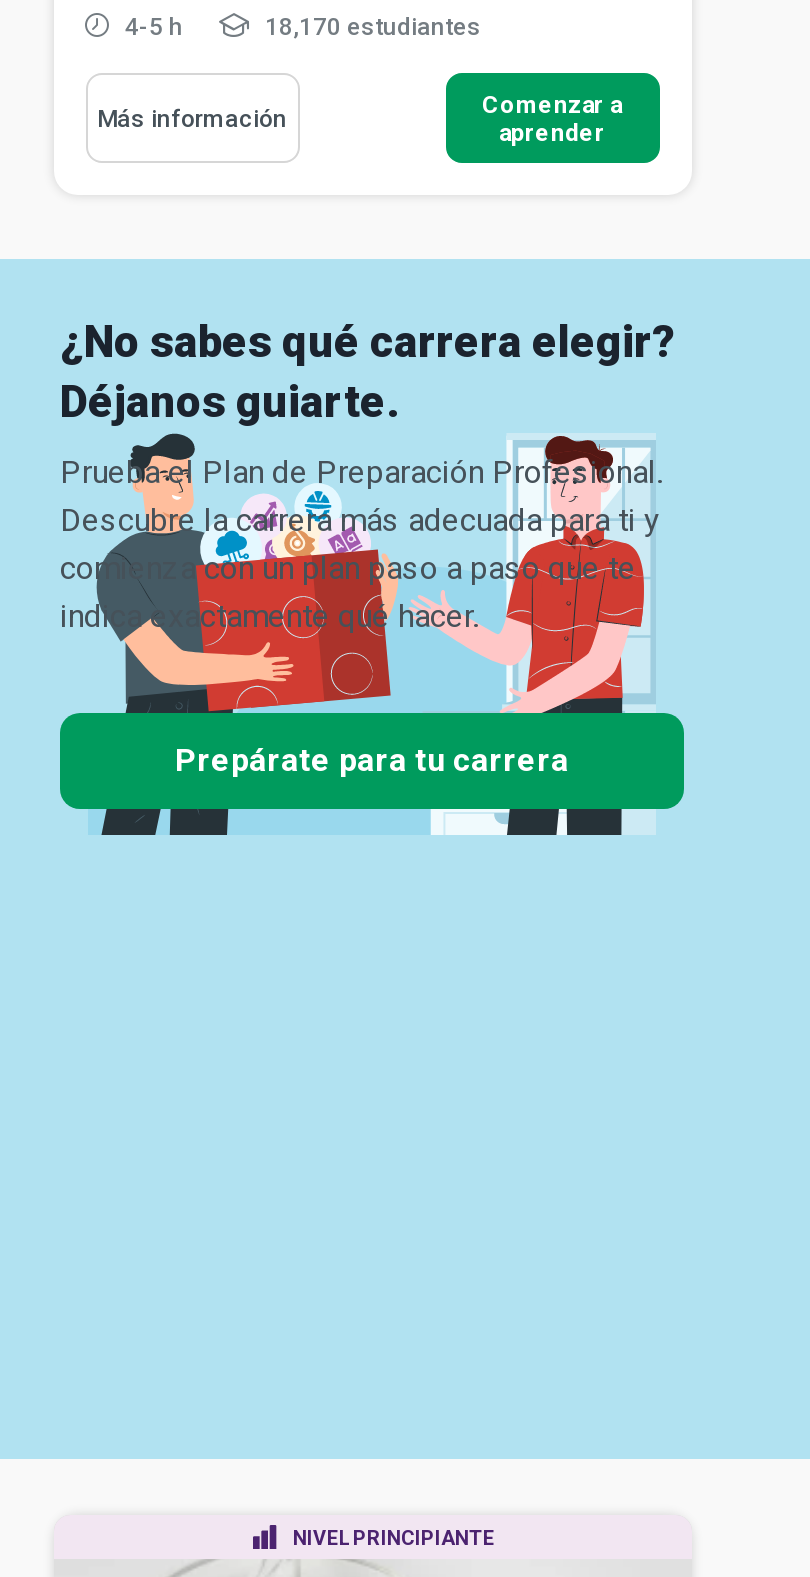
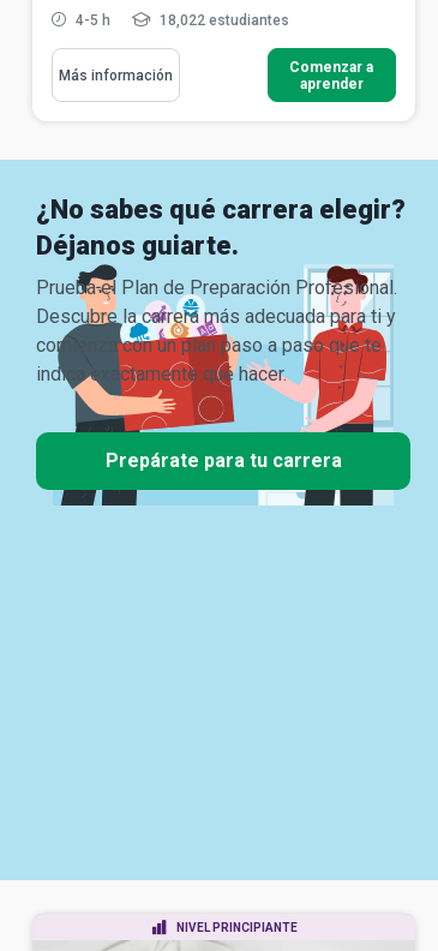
- 18,170 estudiantes
+ 18,022 estudiantes
